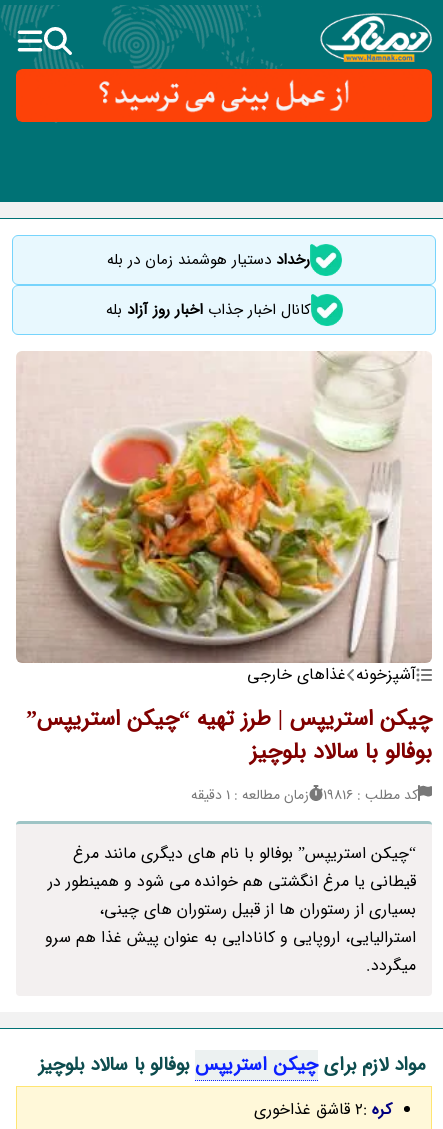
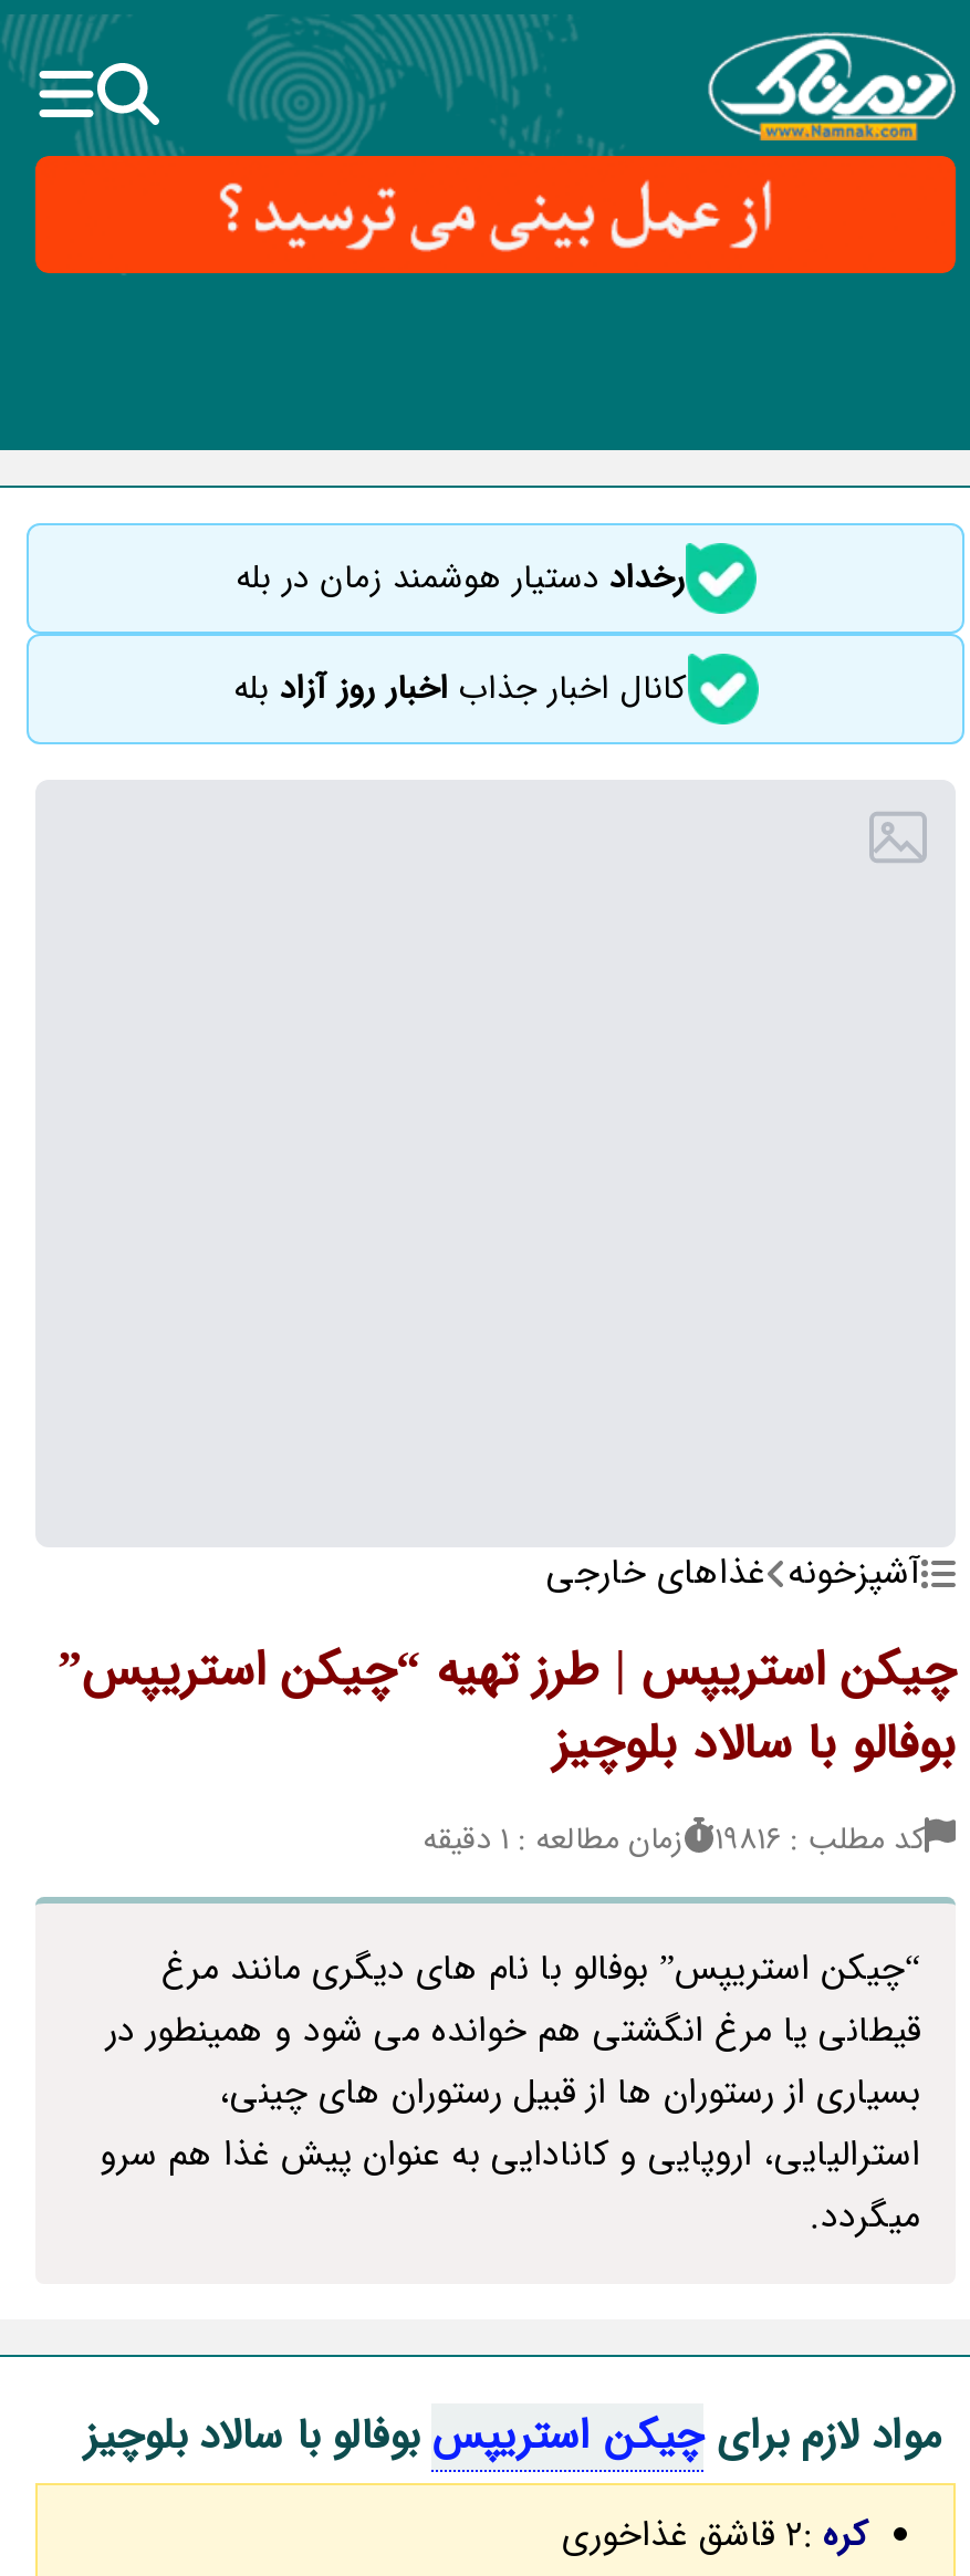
- [image]
